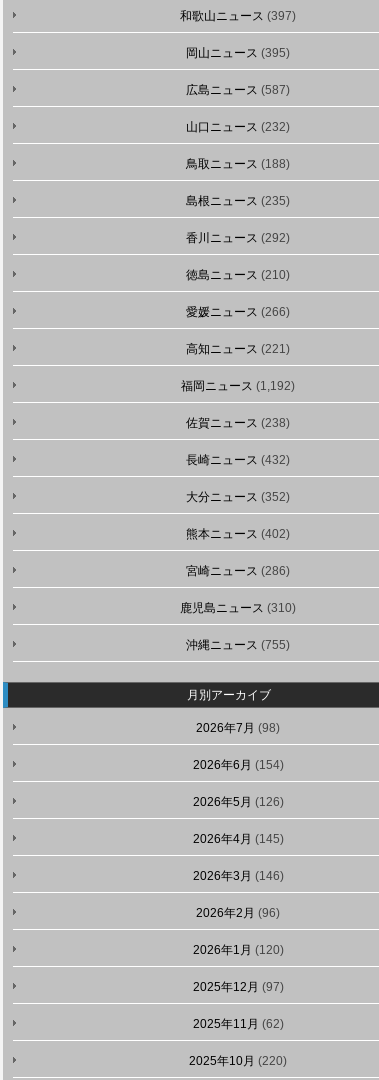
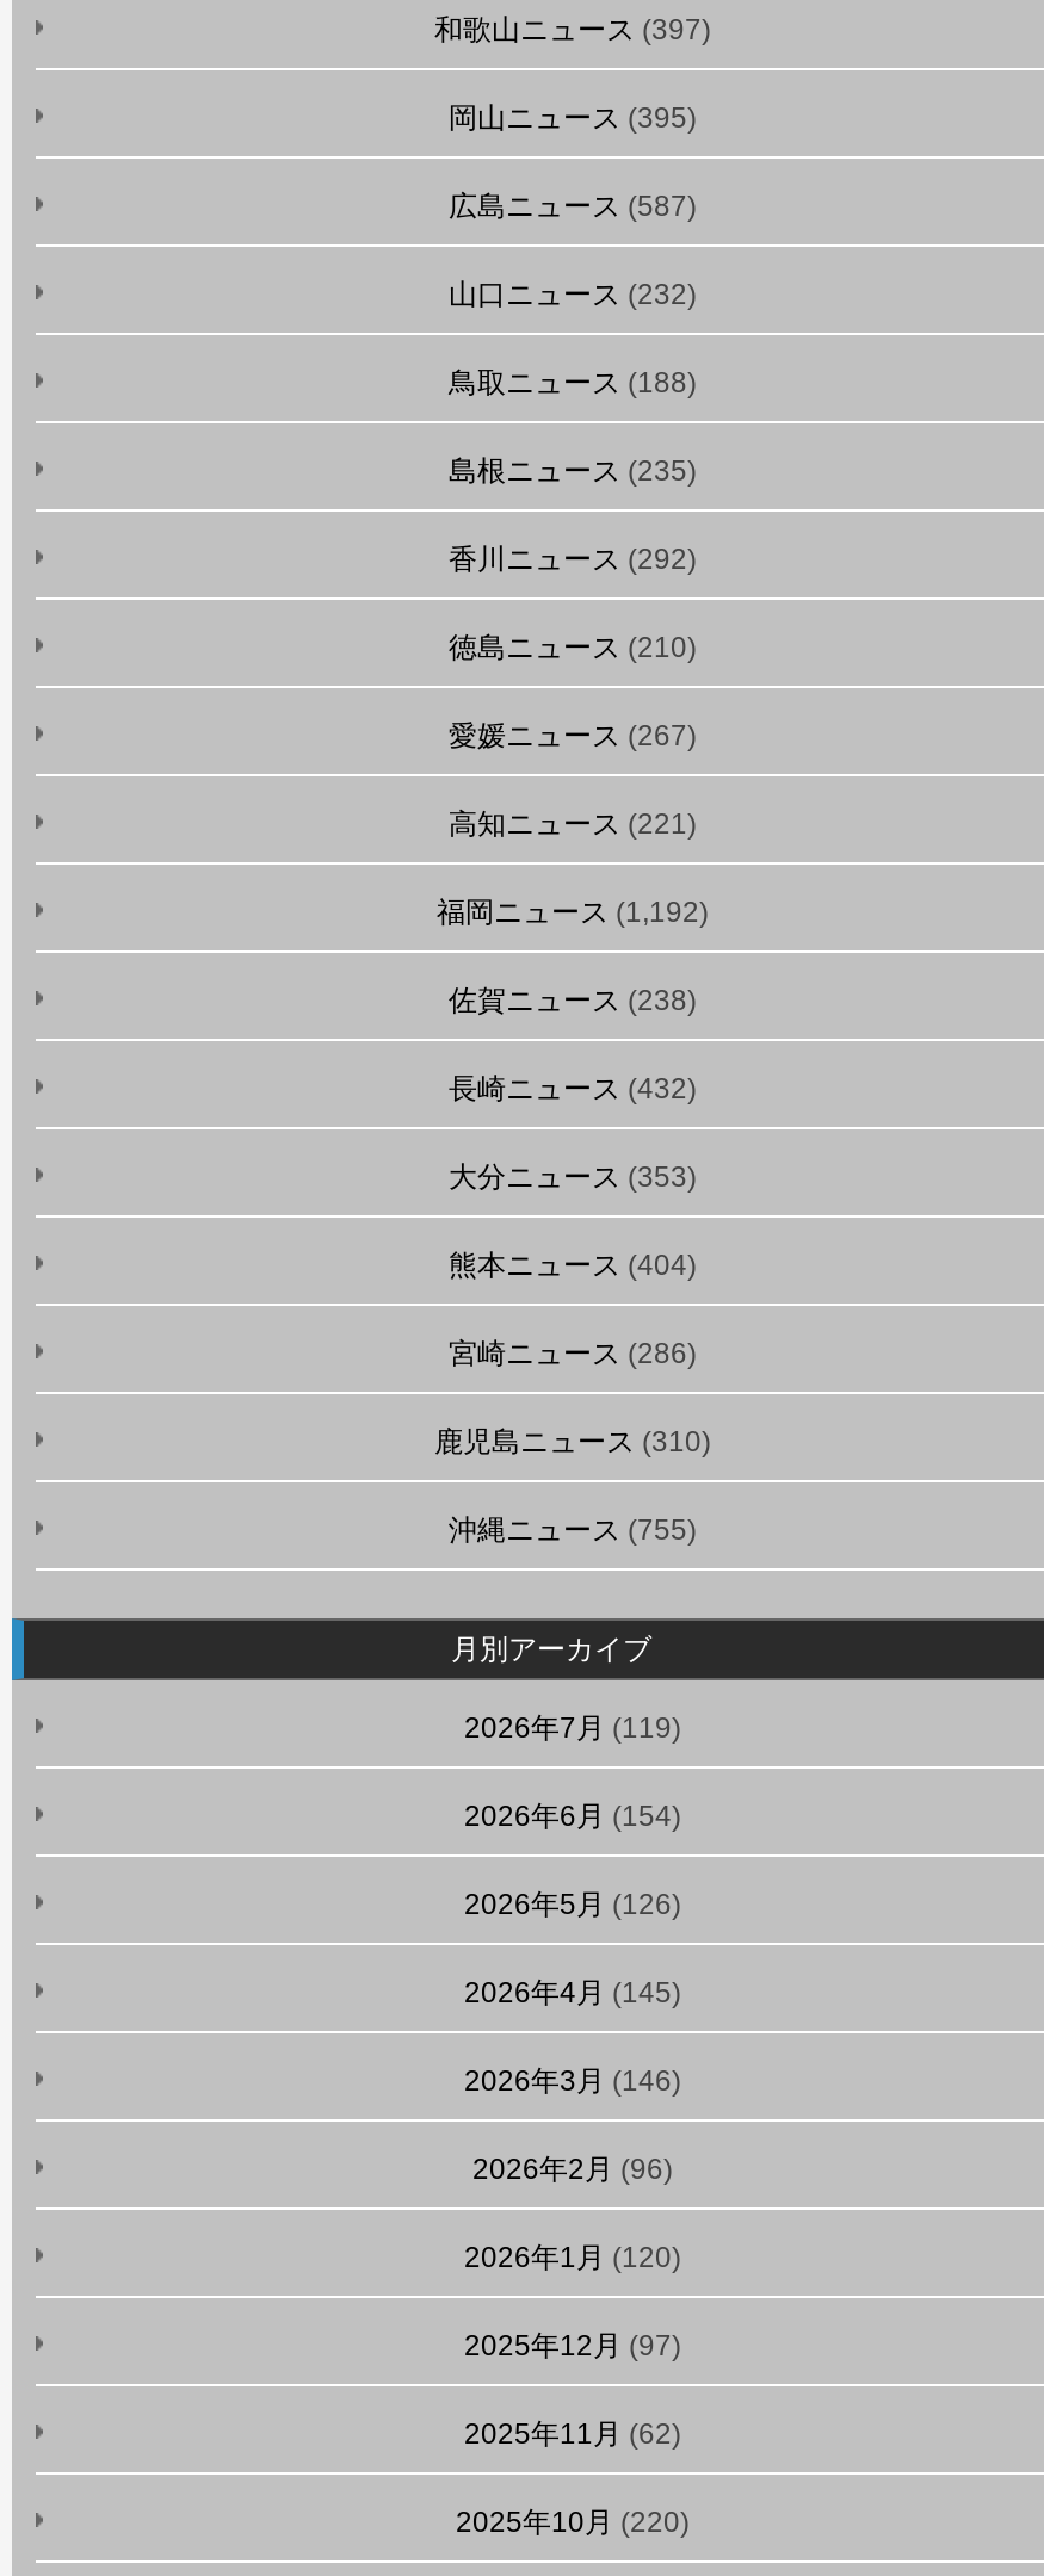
- 愛媛ニュース(266)
+ 愛媛ニュース(267)

- 大分ニュース(352)
+ 大分ニュース(353)

- 熊本ニュース(402)
+ 熊本ニュース(404)

- 2026年7月(98)
+ 2026年7月(119)
